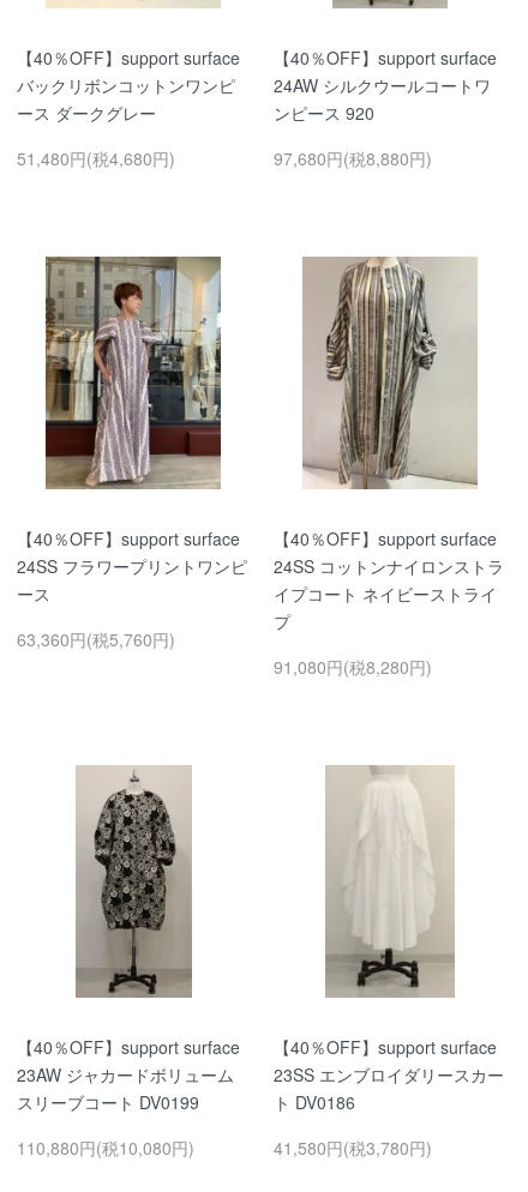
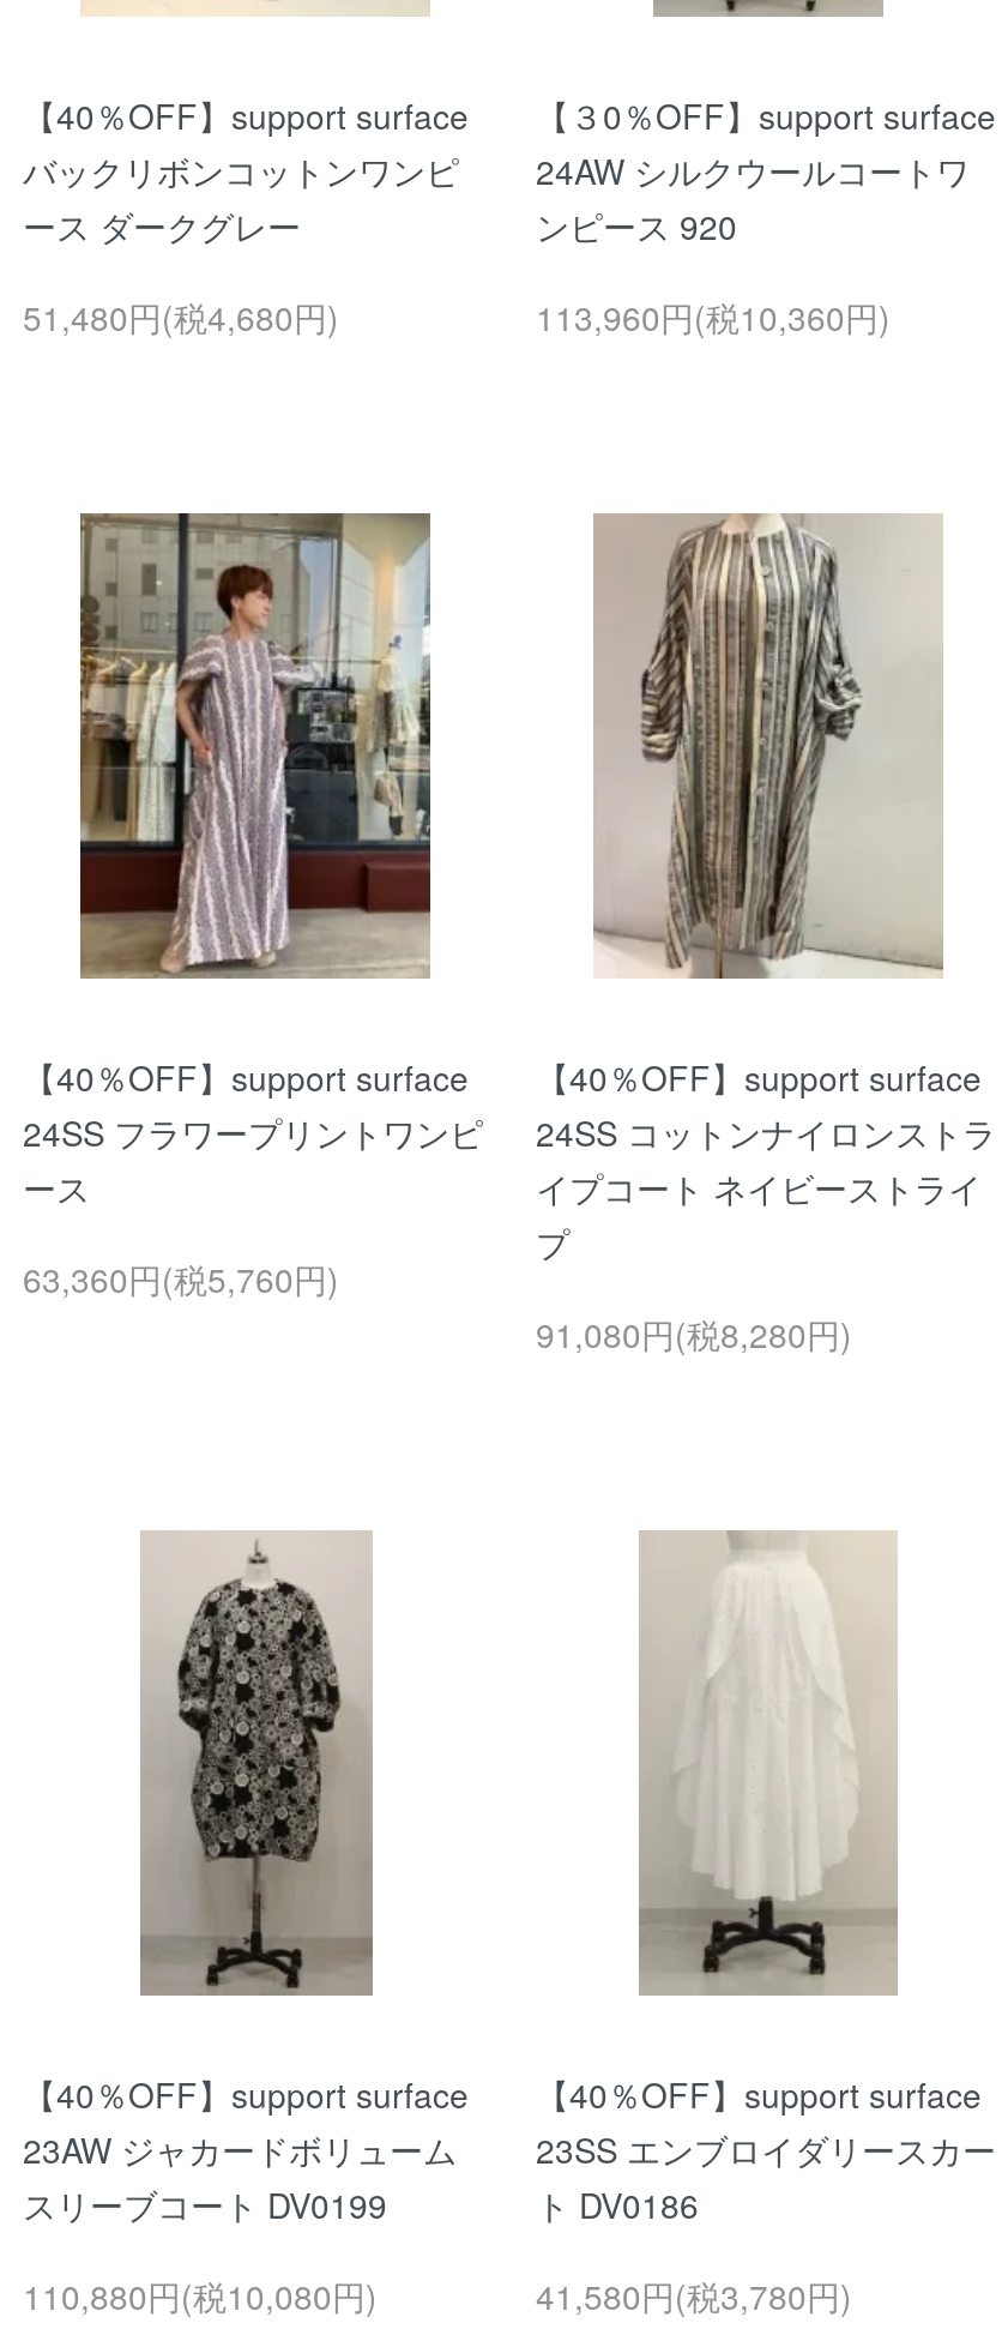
- 【40％OFF】support surface
+ 【３0％OFF】support surface

- 97,680円(税8,880円)
+ 113,960円(税10,360円)
